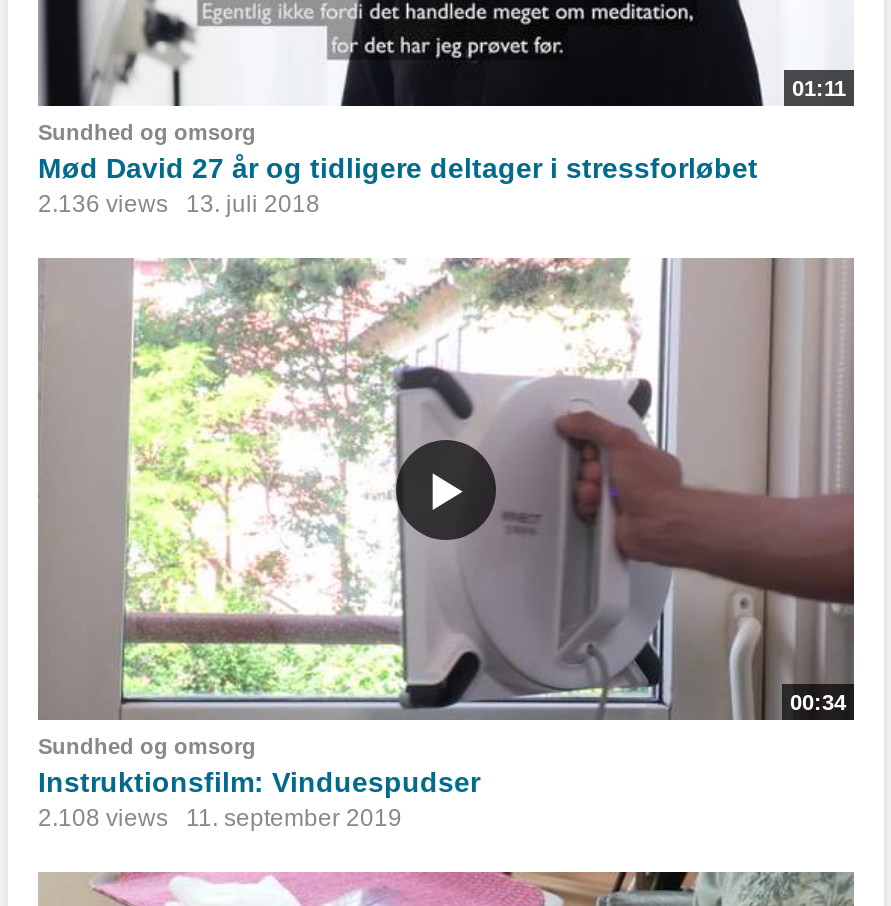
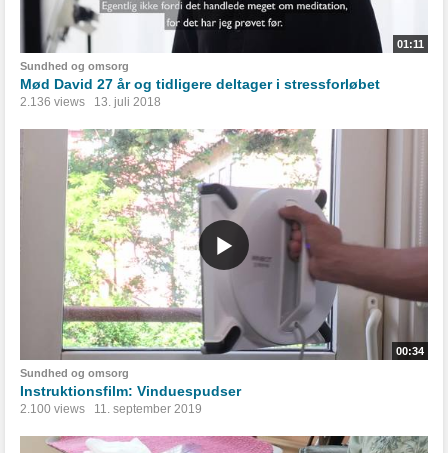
- 2.108 views 11. september 2019
+ 2.100 views 11. september 2019
